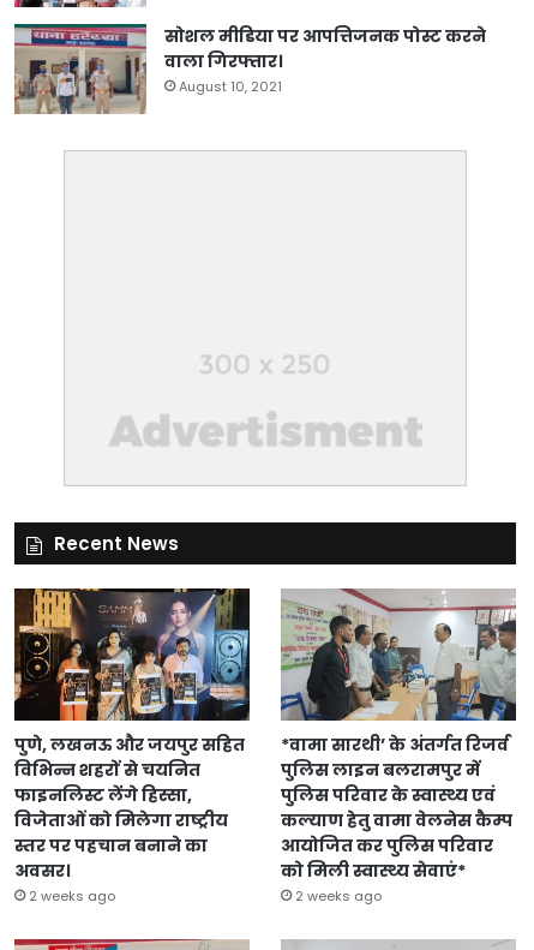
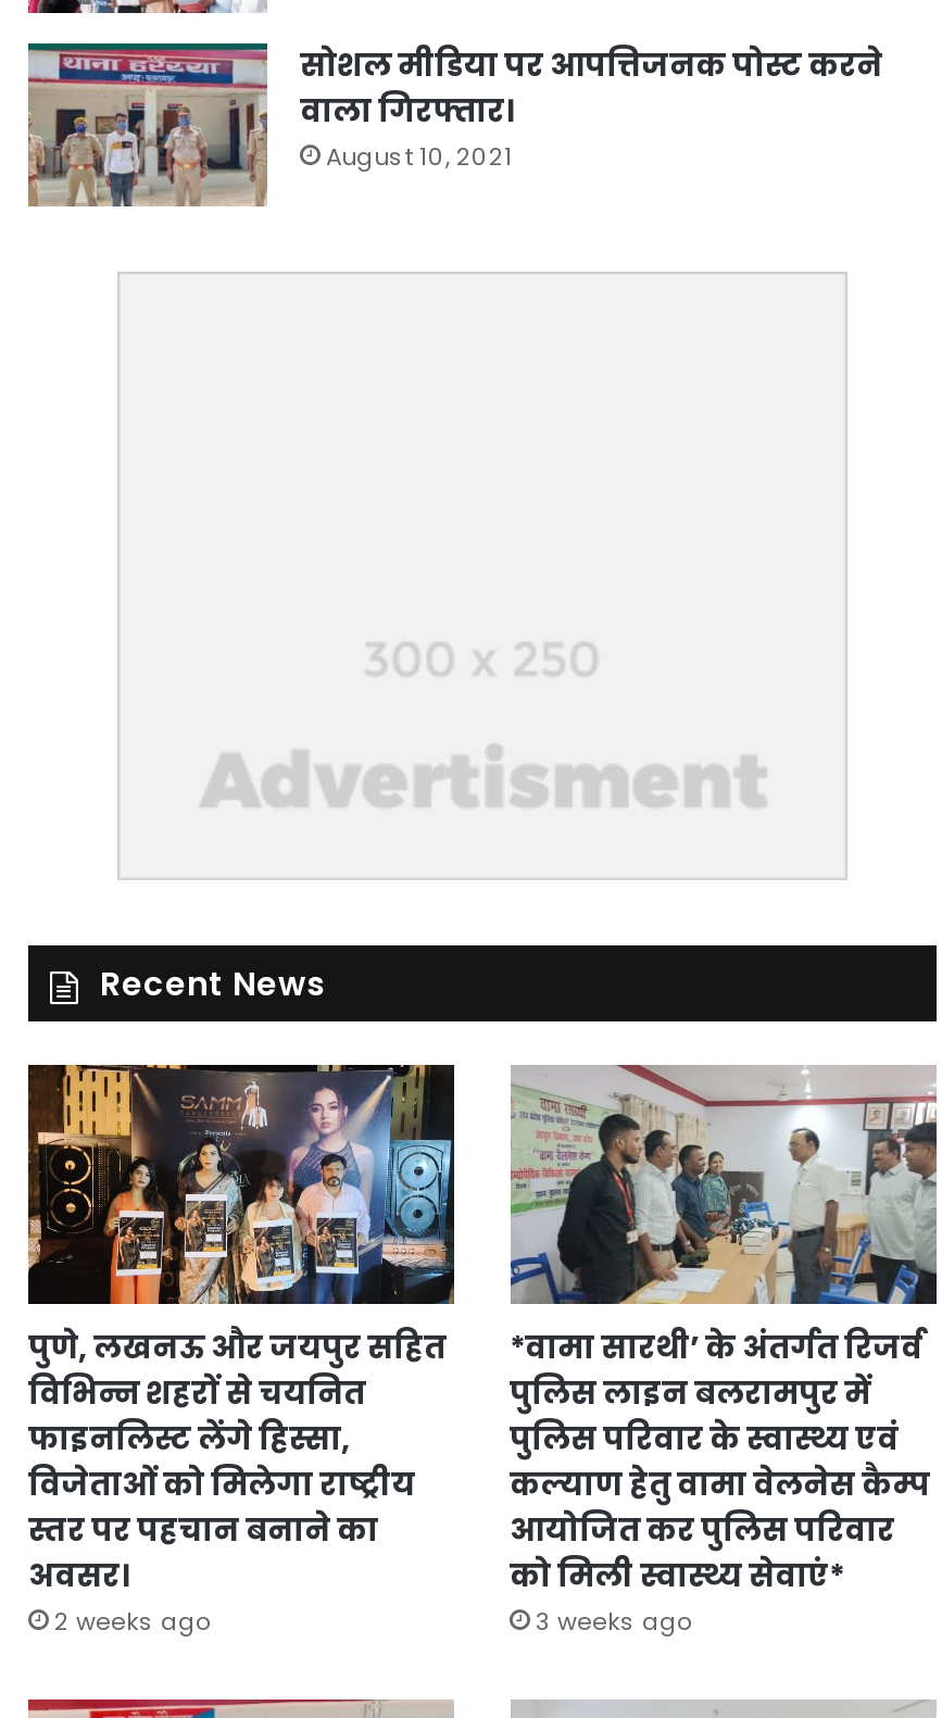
- 2 weeks ago
+ 3 weeks ago
